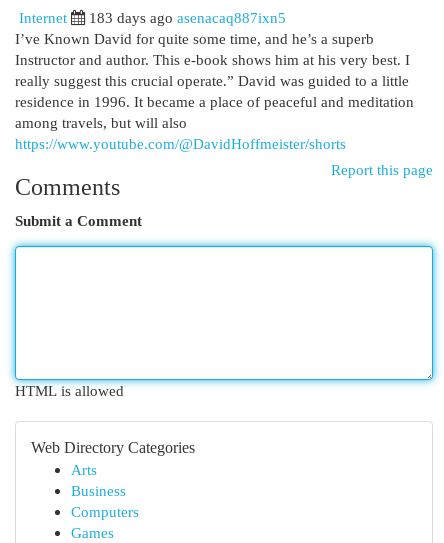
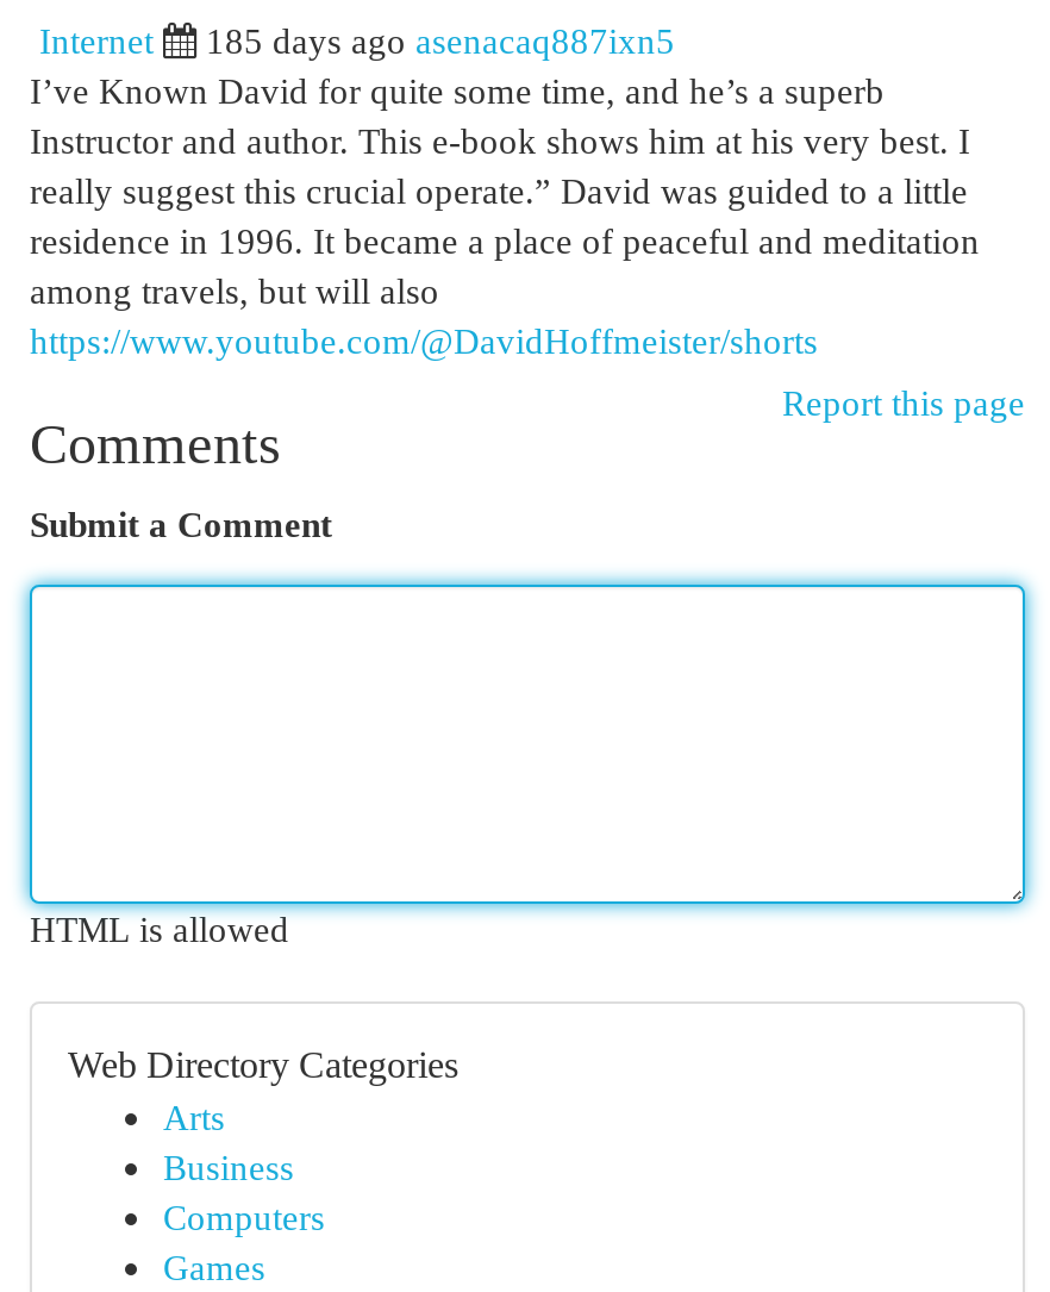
- 183 days ago asenacaq887ixn5
+ 185 days ago asenacaq887ixn5
